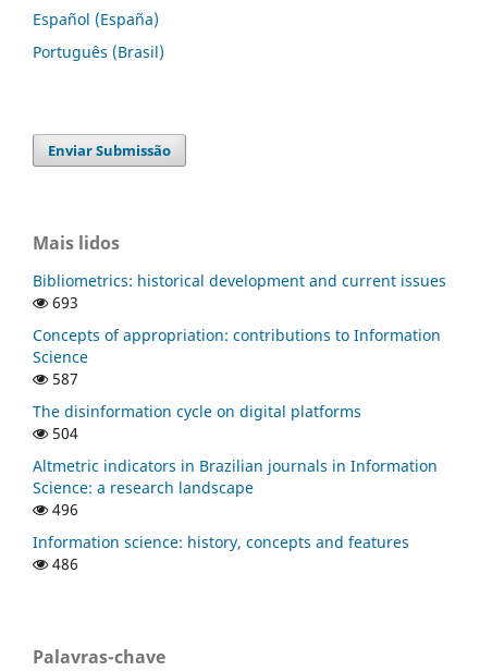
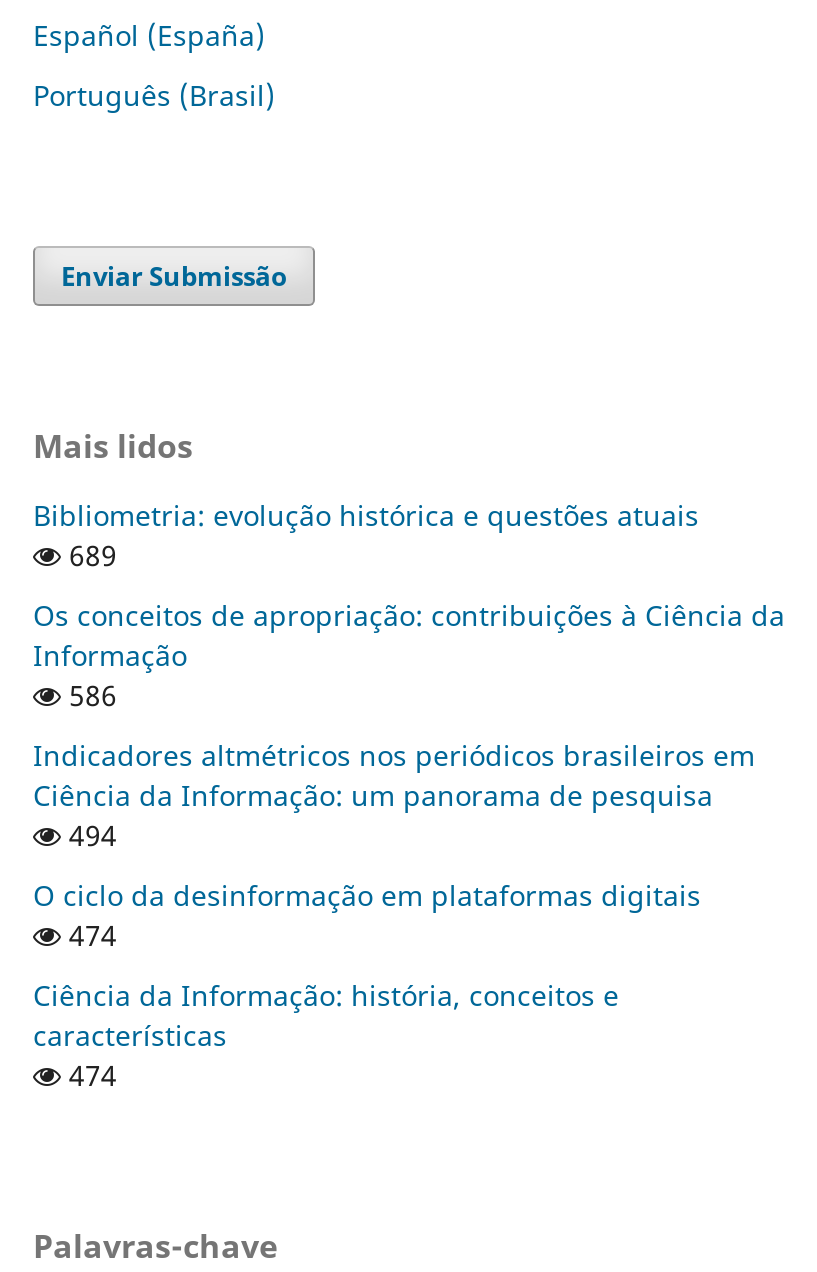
- Bibliometrics: historical development and current issues
- 693
+ Bibliometria: evolução histórica e questões atuais
+ 689

- Concepts of appropriation: contributions to Information
- Science
- 587
+ Os conceitos de apropriação: contribuições à Ciência da
+ Informação
+ 586

- The disinformation cycle on digital platforms
- 504
+ Indicadores altmétricos nos periódicos brasileiros em
+ Ciência da Informação: um panorama de pesquisa
+ 494

- Altmetric indicators in Brazilian journals in Information
- Science: a research landscape
- 496
+ O ciclo da desinformação em plataformas digitais
+ 474

- Information science: history, concepts and features
- 486
+ Ciência da Informação: história, conceitos e
+ características
+ 474
